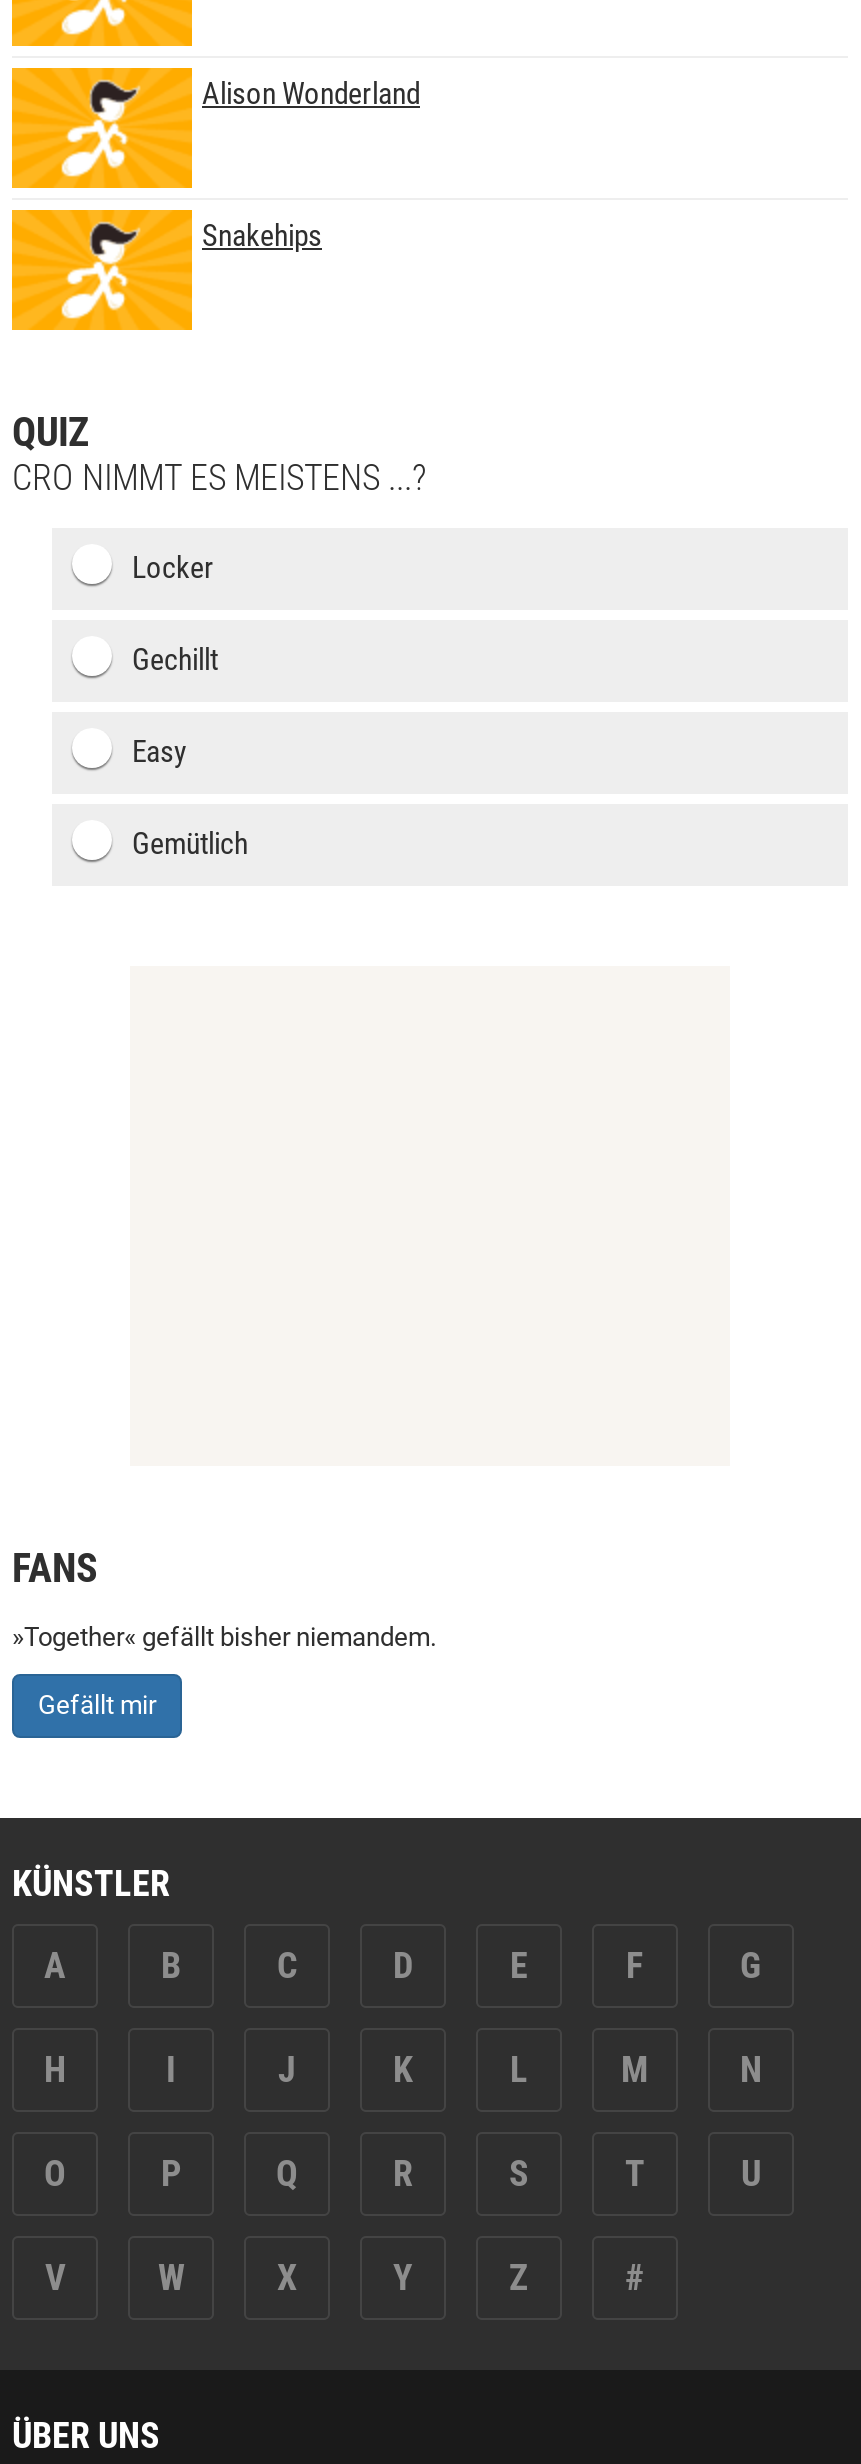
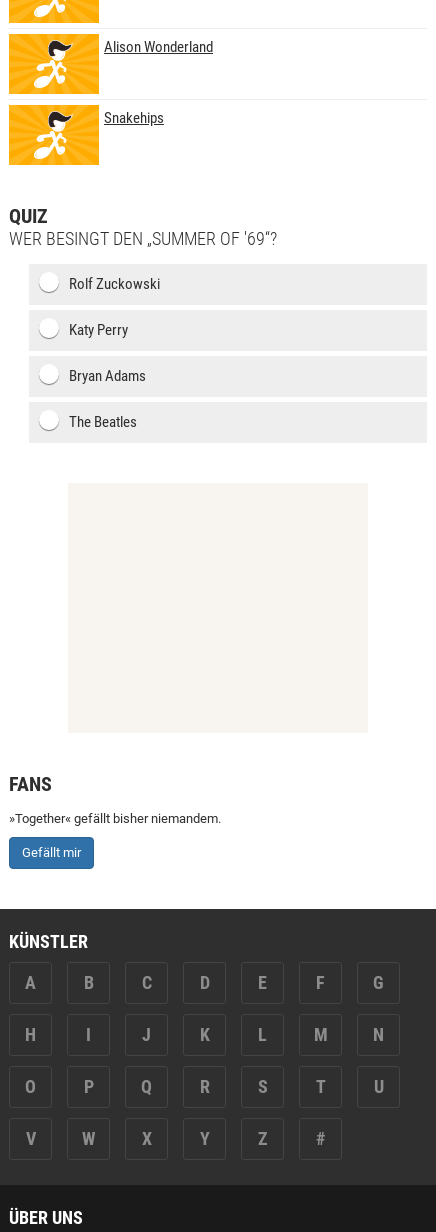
- CRO NIMMT ES MEISTENS ...?
+ WER BESINGT DEN „SUMMER OF '69“?

- Locker
+ Rolf Zuckowski

- Gechillt
+ Katy Perry

- Easy
+ Bryan Adams

- Gemütlich
+ The Beatles
